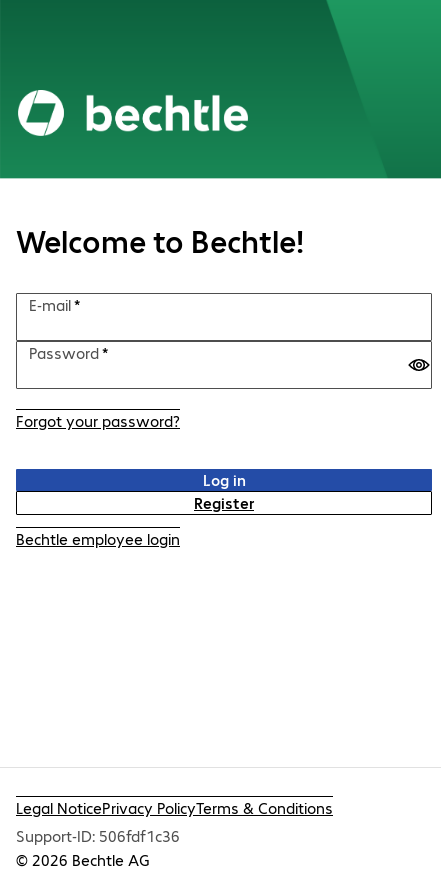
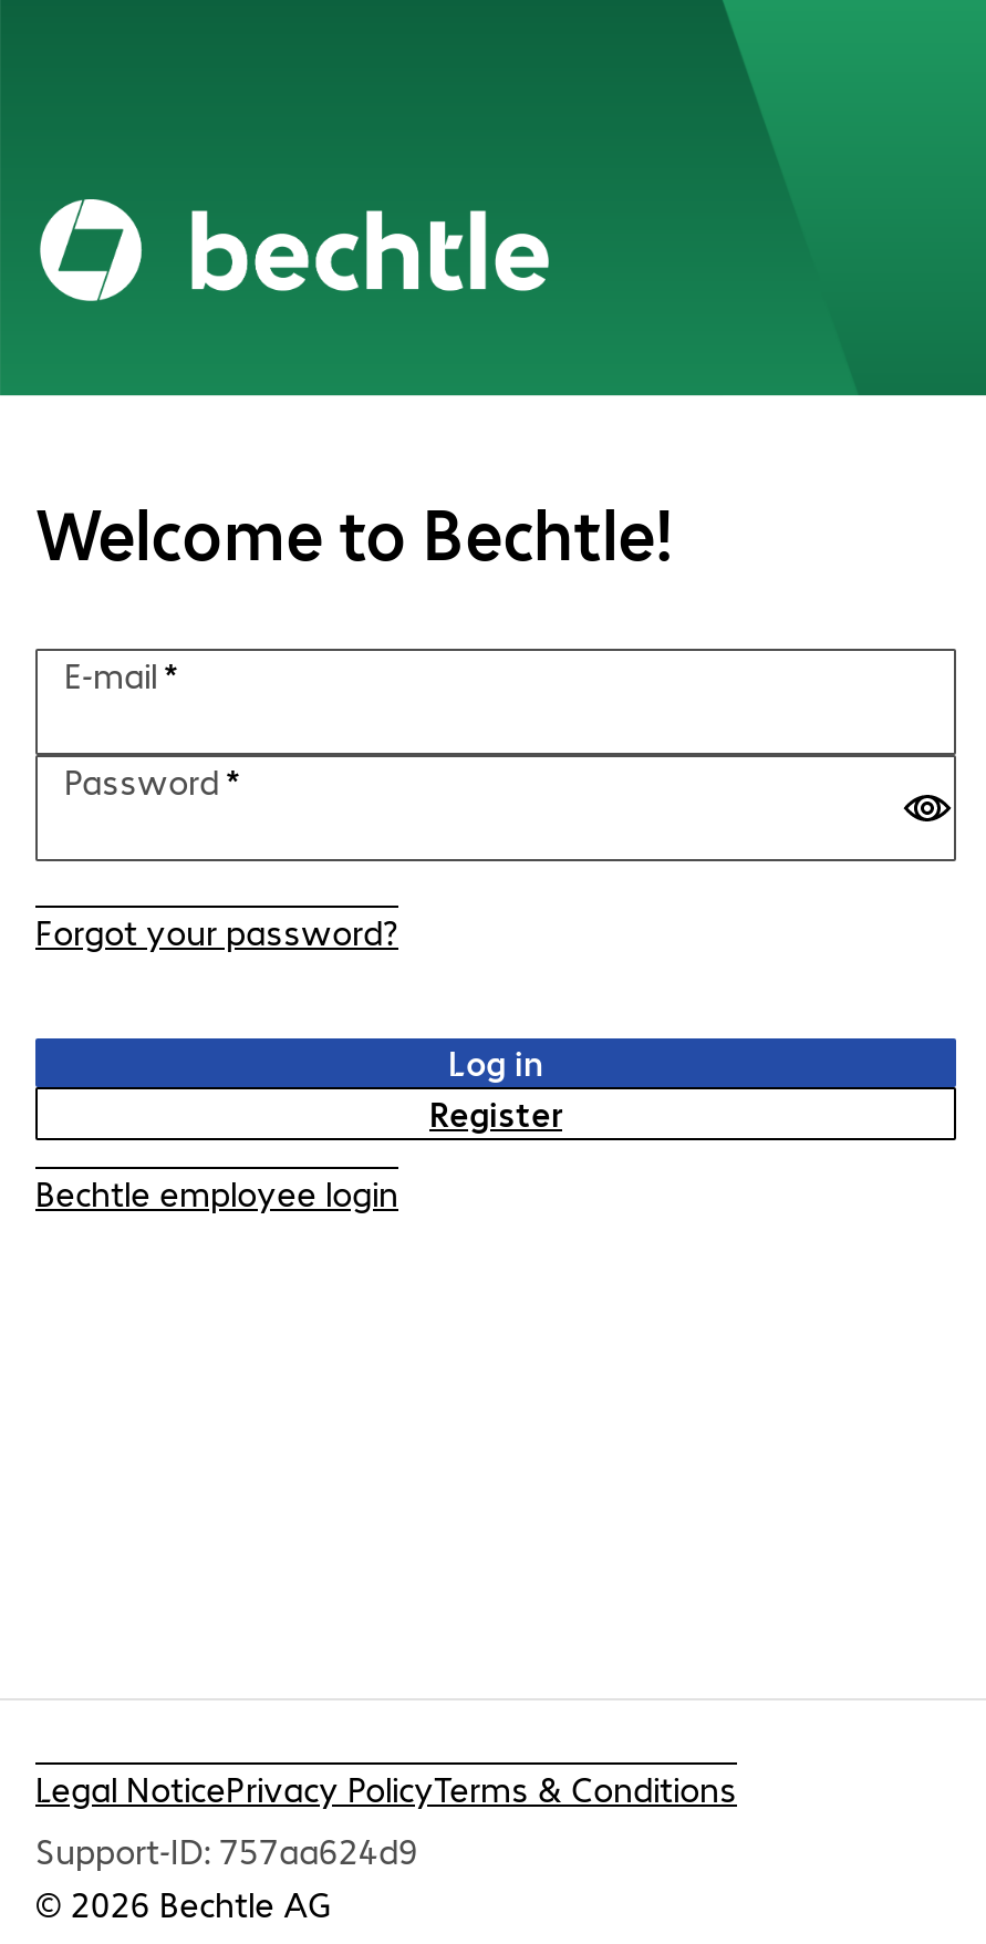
- Support-ID: 506fdf1c36
+ Support-ID: 757aa624d9
